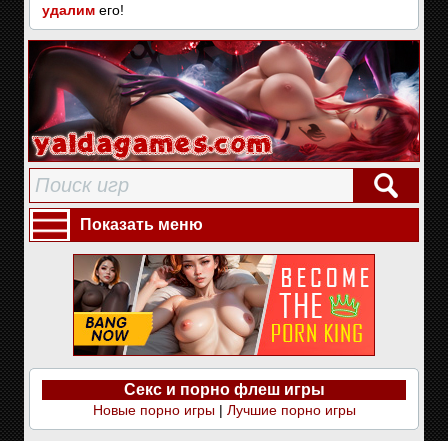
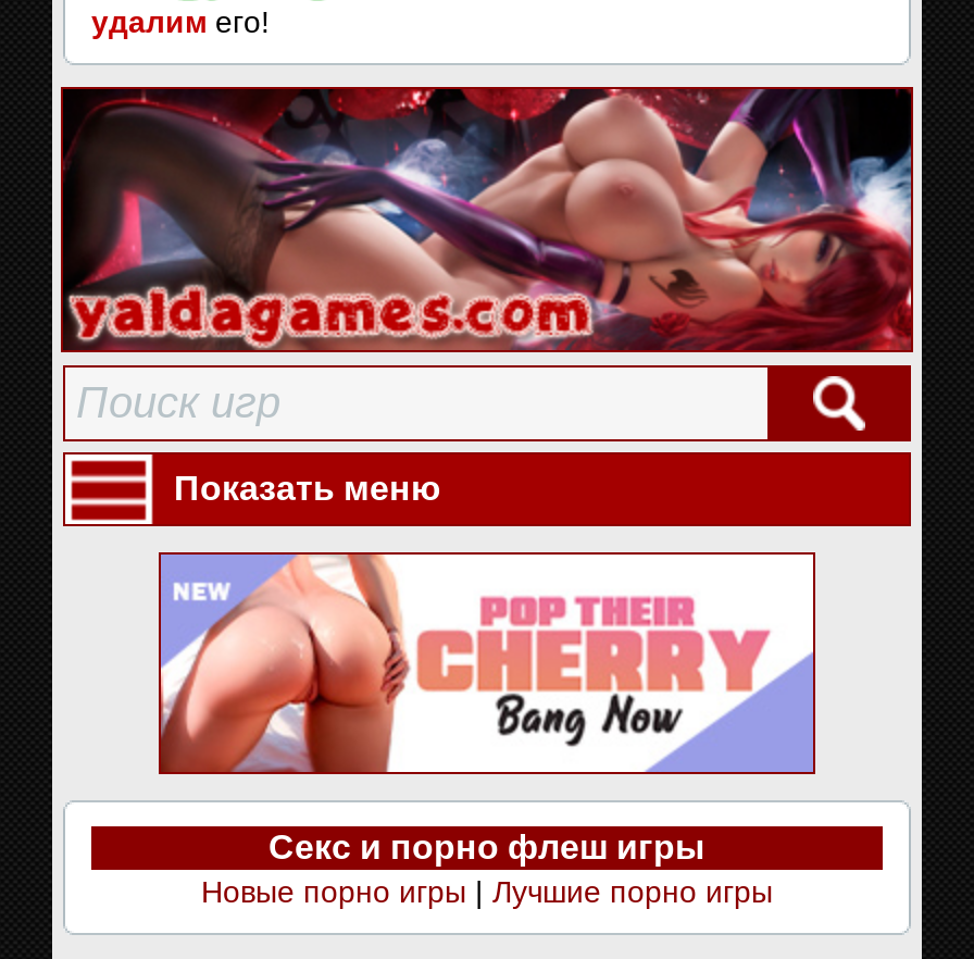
- [image]
+ [image]
